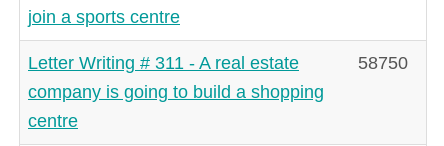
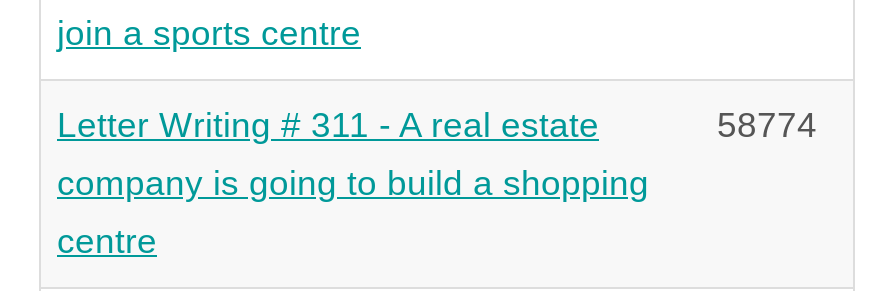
- 58750
+ 58774
